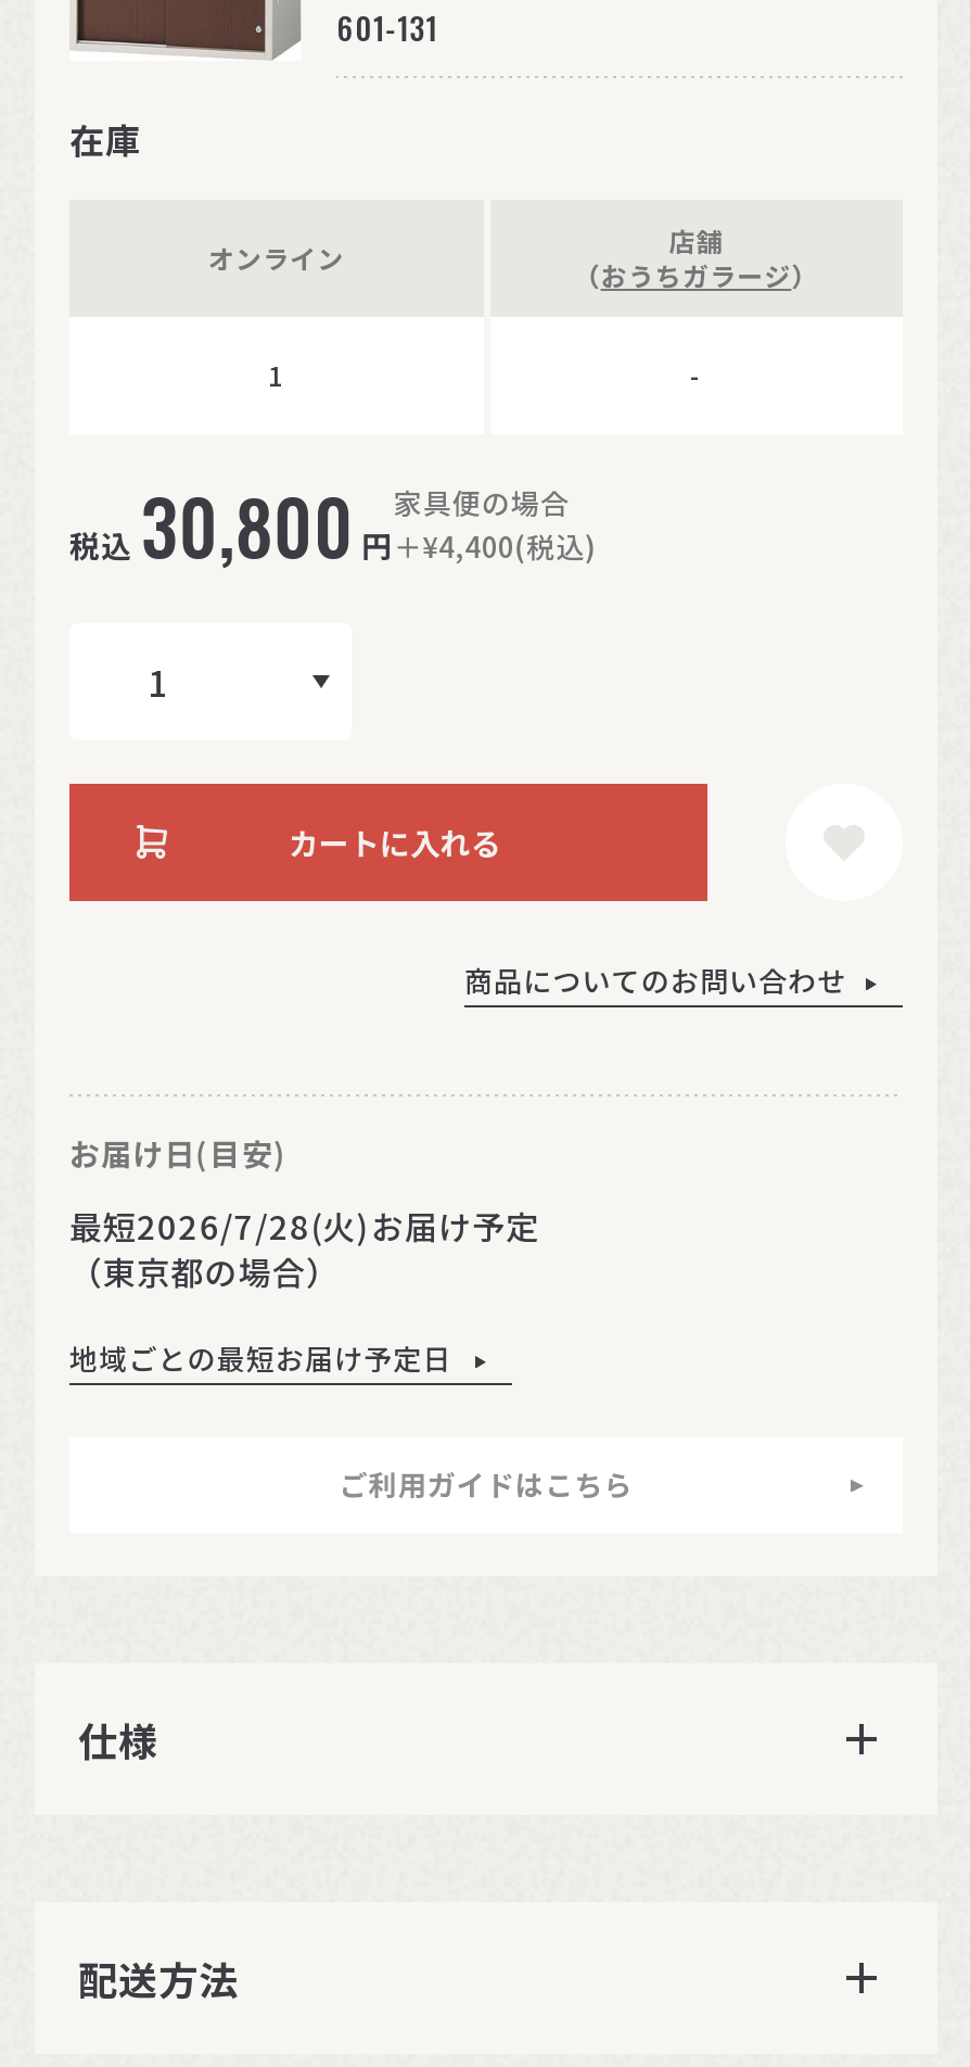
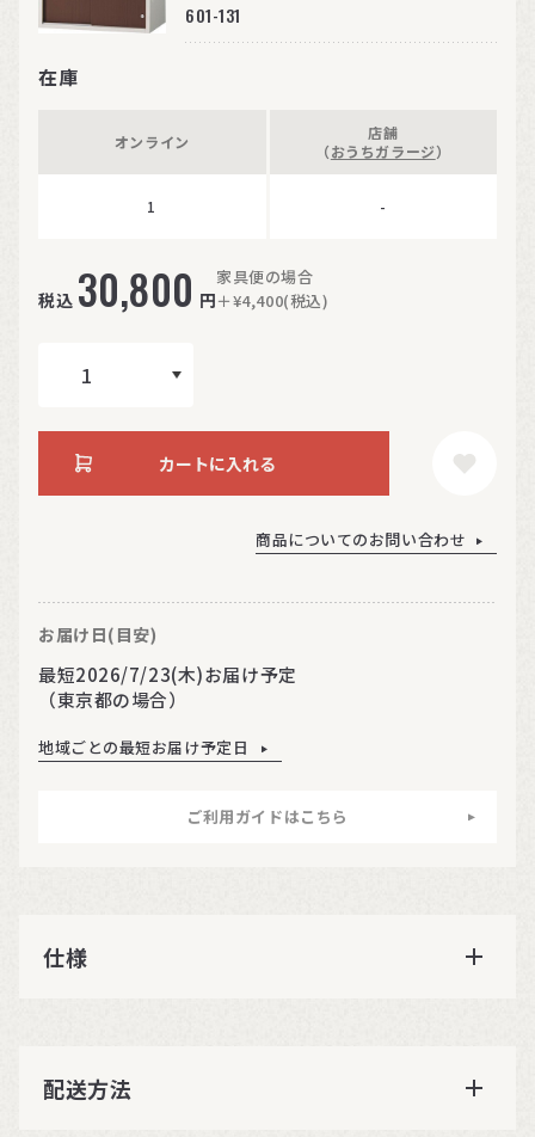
- 最短2026/7/28(火)お届け予定
+ 最短2026/7/23(木)お届け予定
